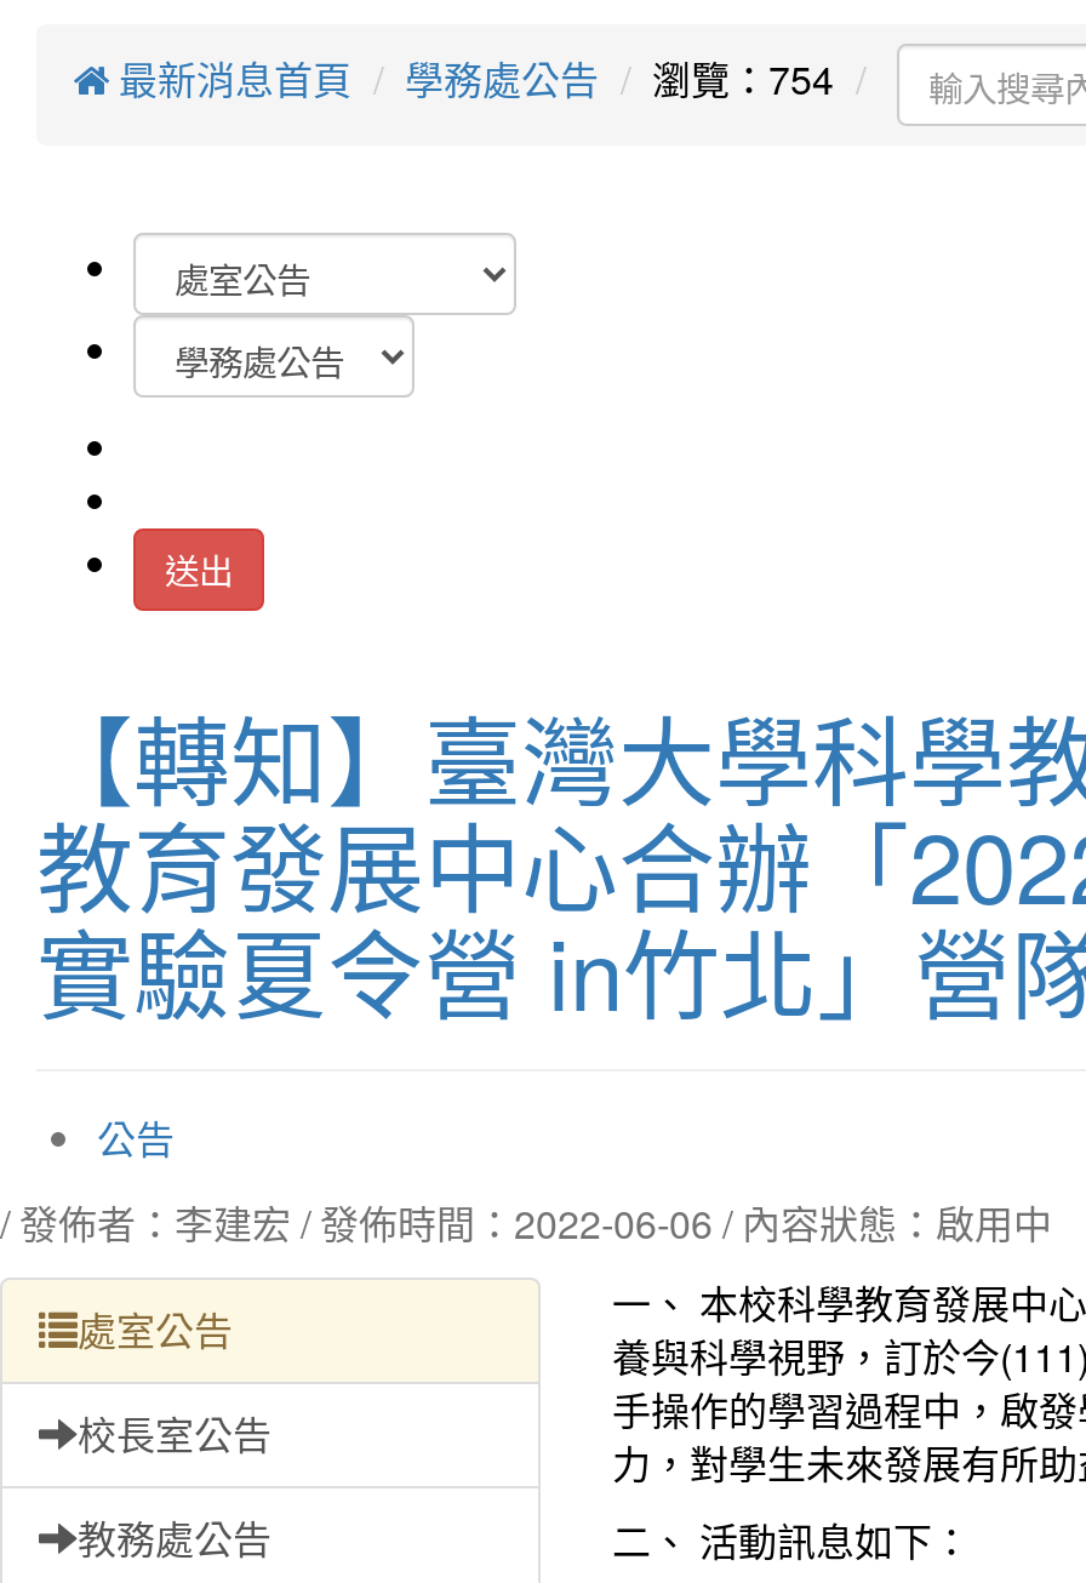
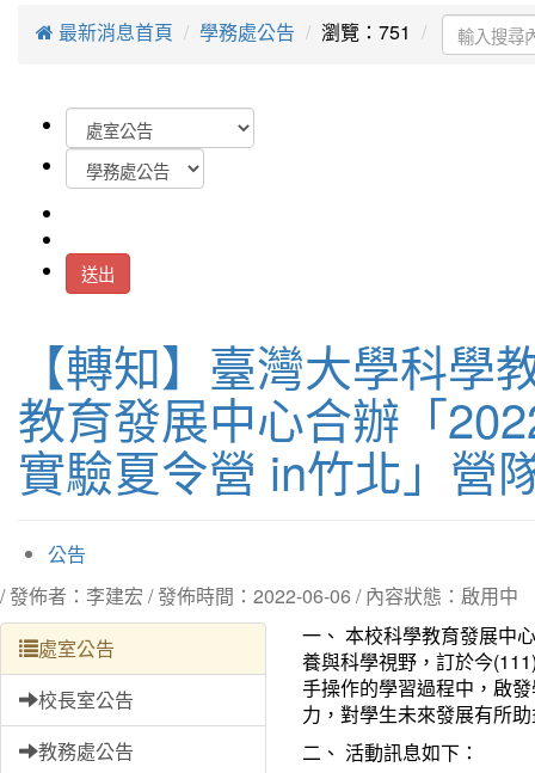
- 最新消息首頁 學務處公告 瀏覽：754
+ 最新消息首頁 學務處公告 瀏覽：751
